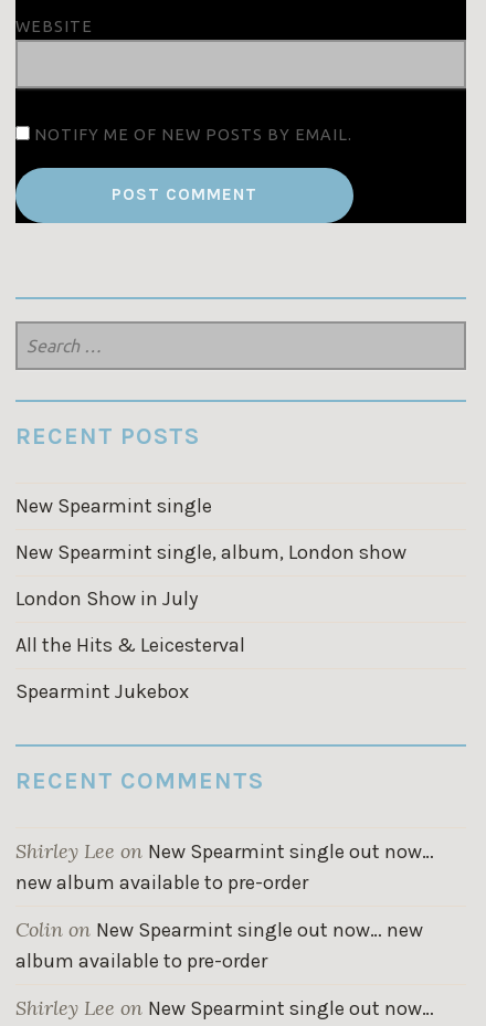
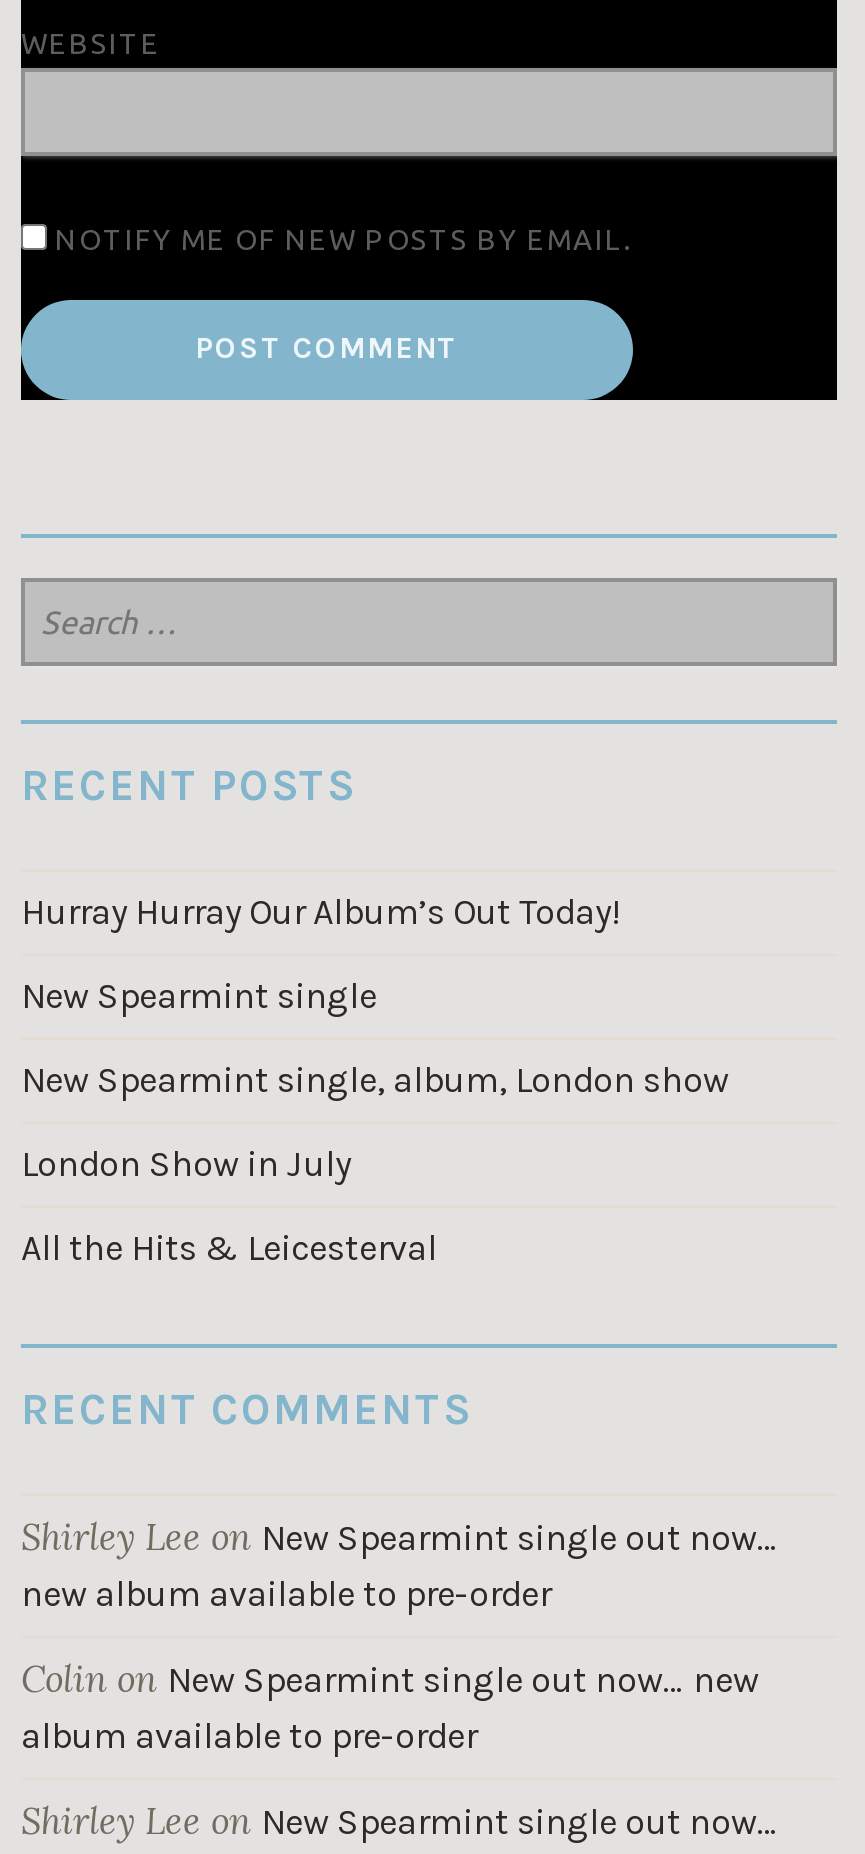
+ Hurray Hurray Our Album’s Out Today!

moved down: New Spearmint single | New Spearmint single, album, London show | London Show in July | All the Hits & Leicesterval

- Spearmint Jukebox
